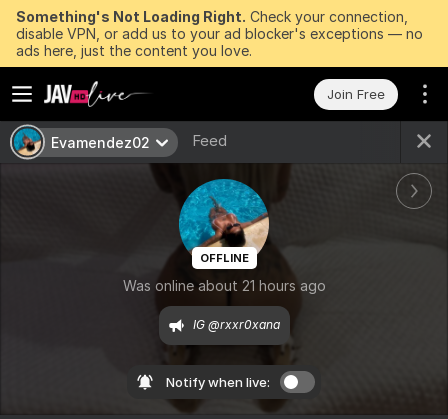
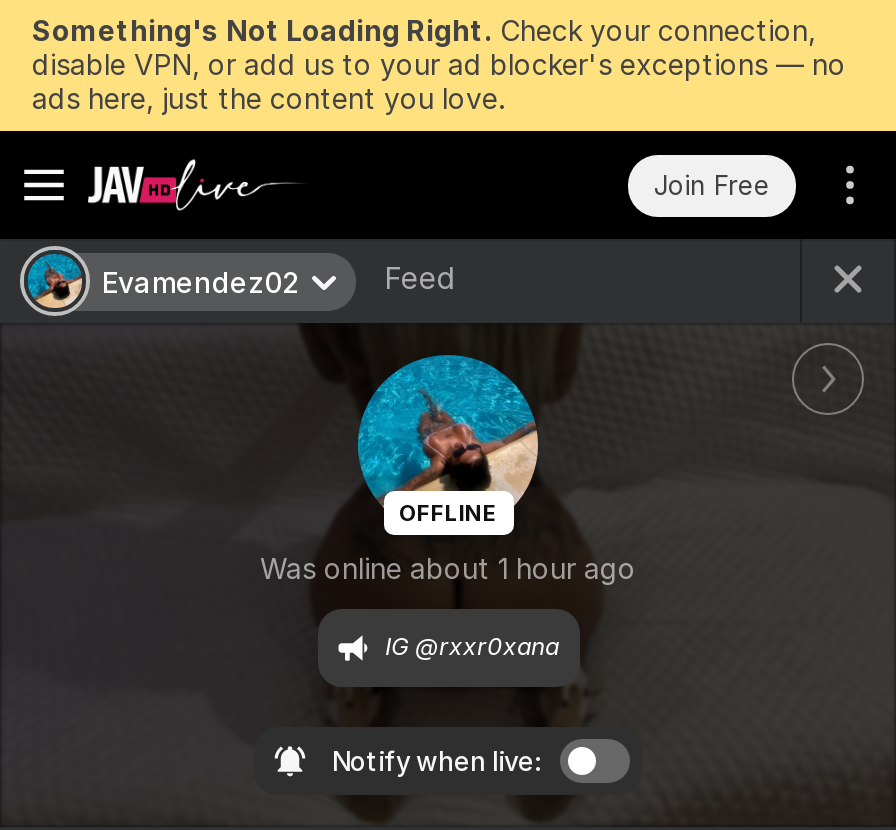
- Was online about 21 hours ago
+ Was online about 1 hour ago
